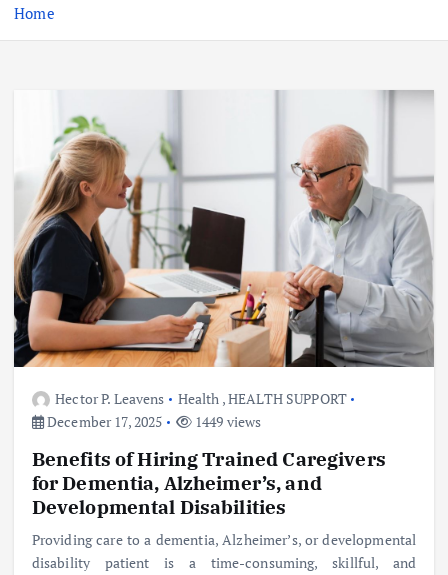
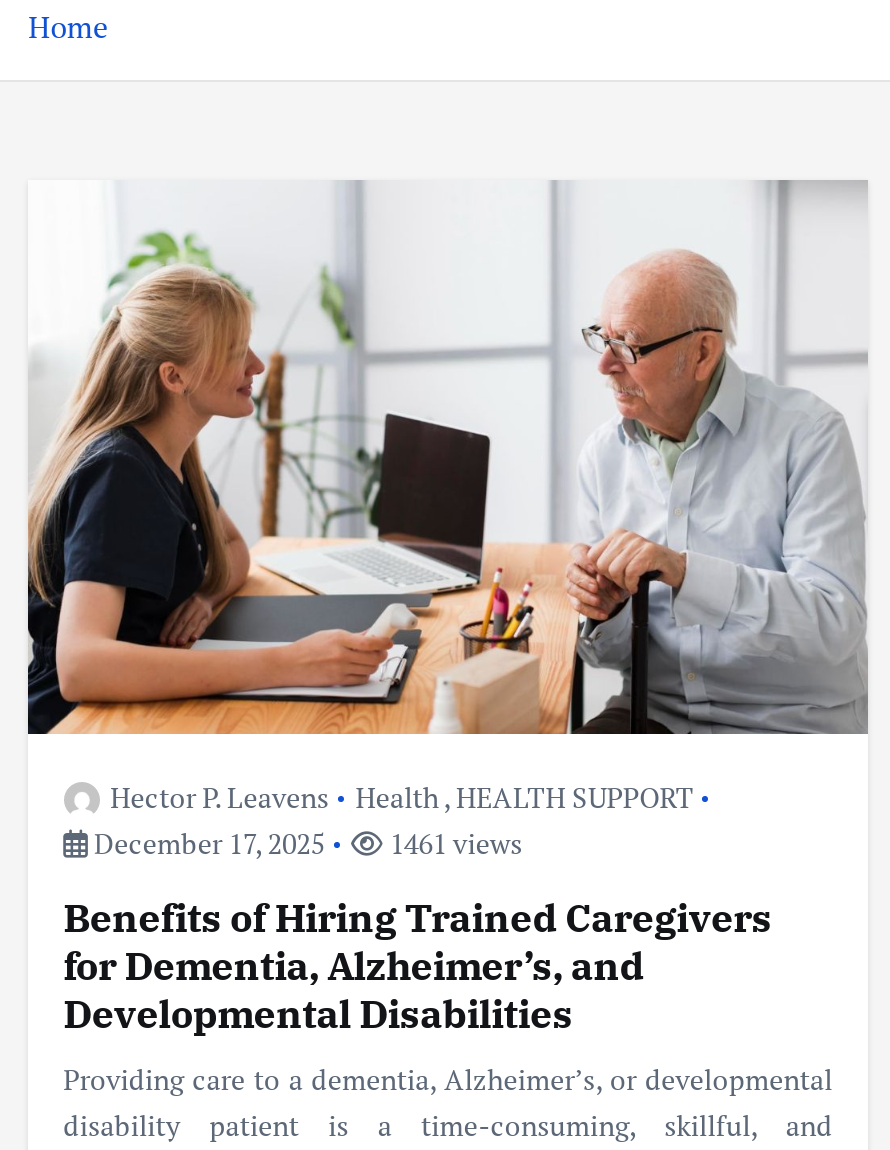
- December 17, 2025 1449 views
+ December 17, 2025 1461 views
